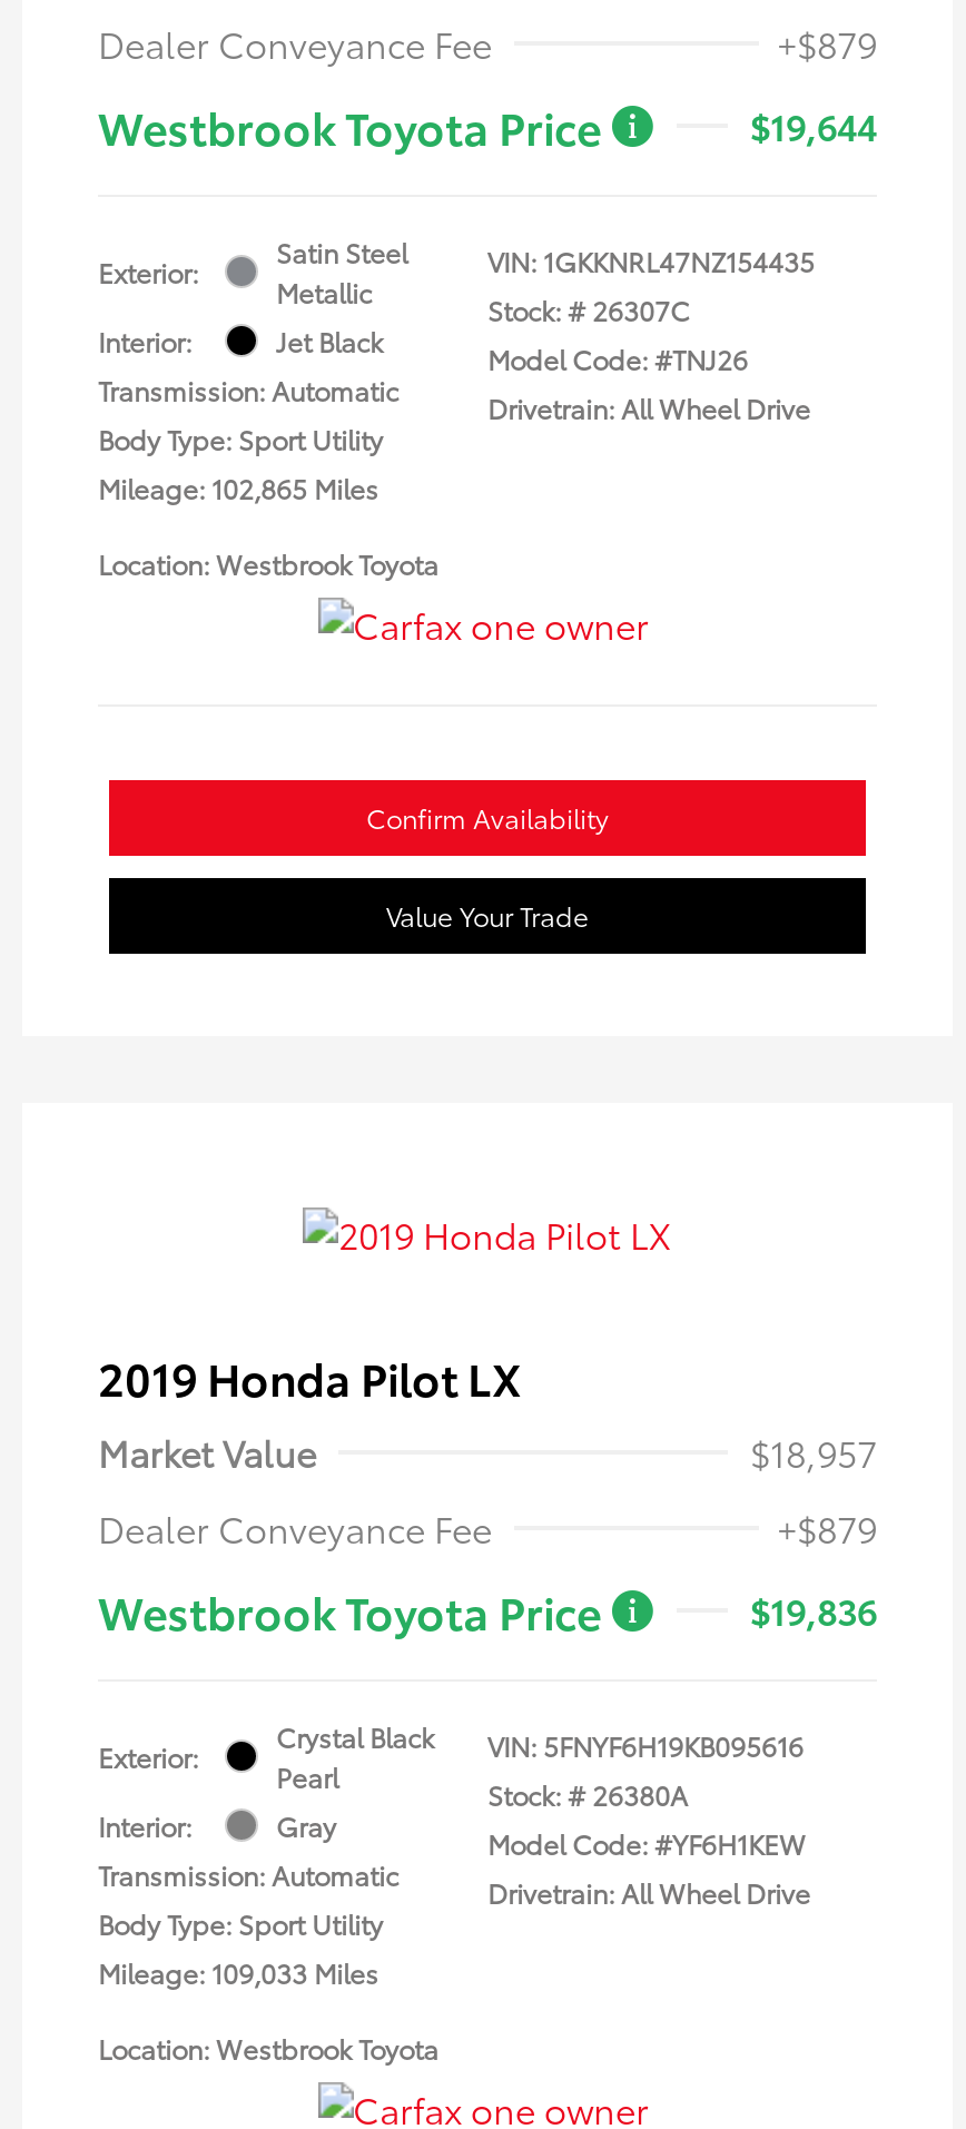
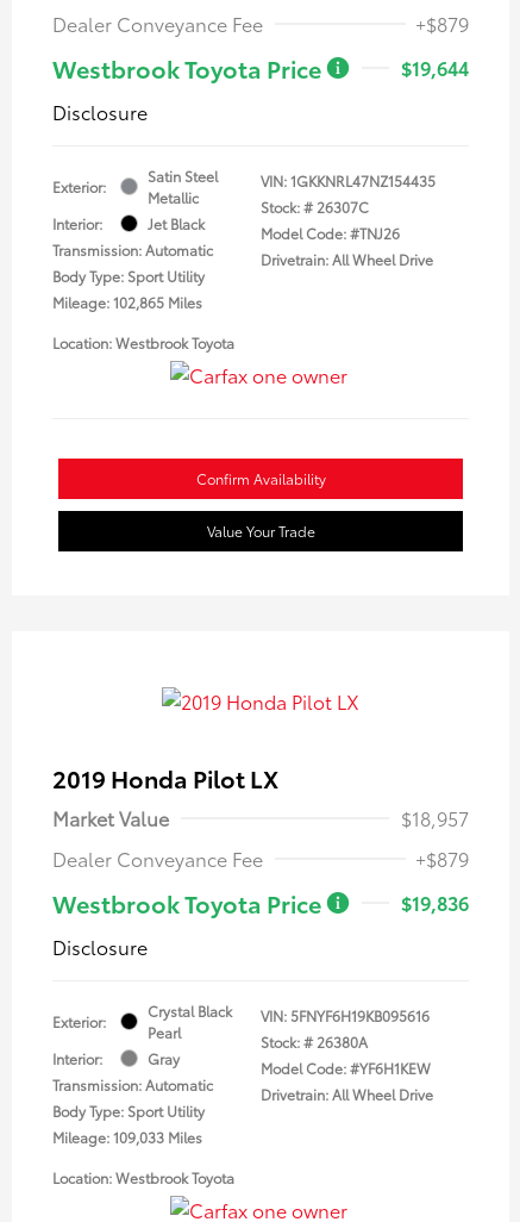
+ Disclosure

+ Disclosure
